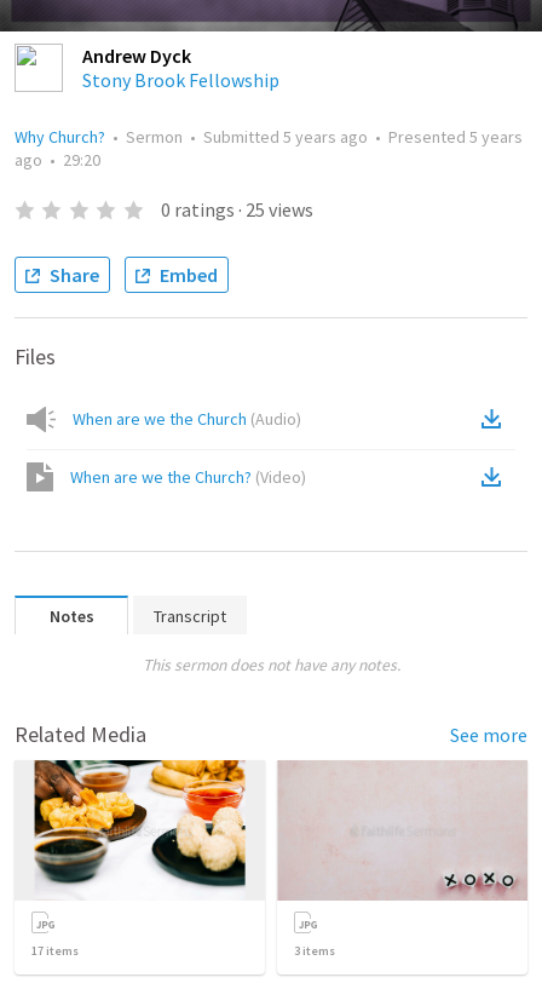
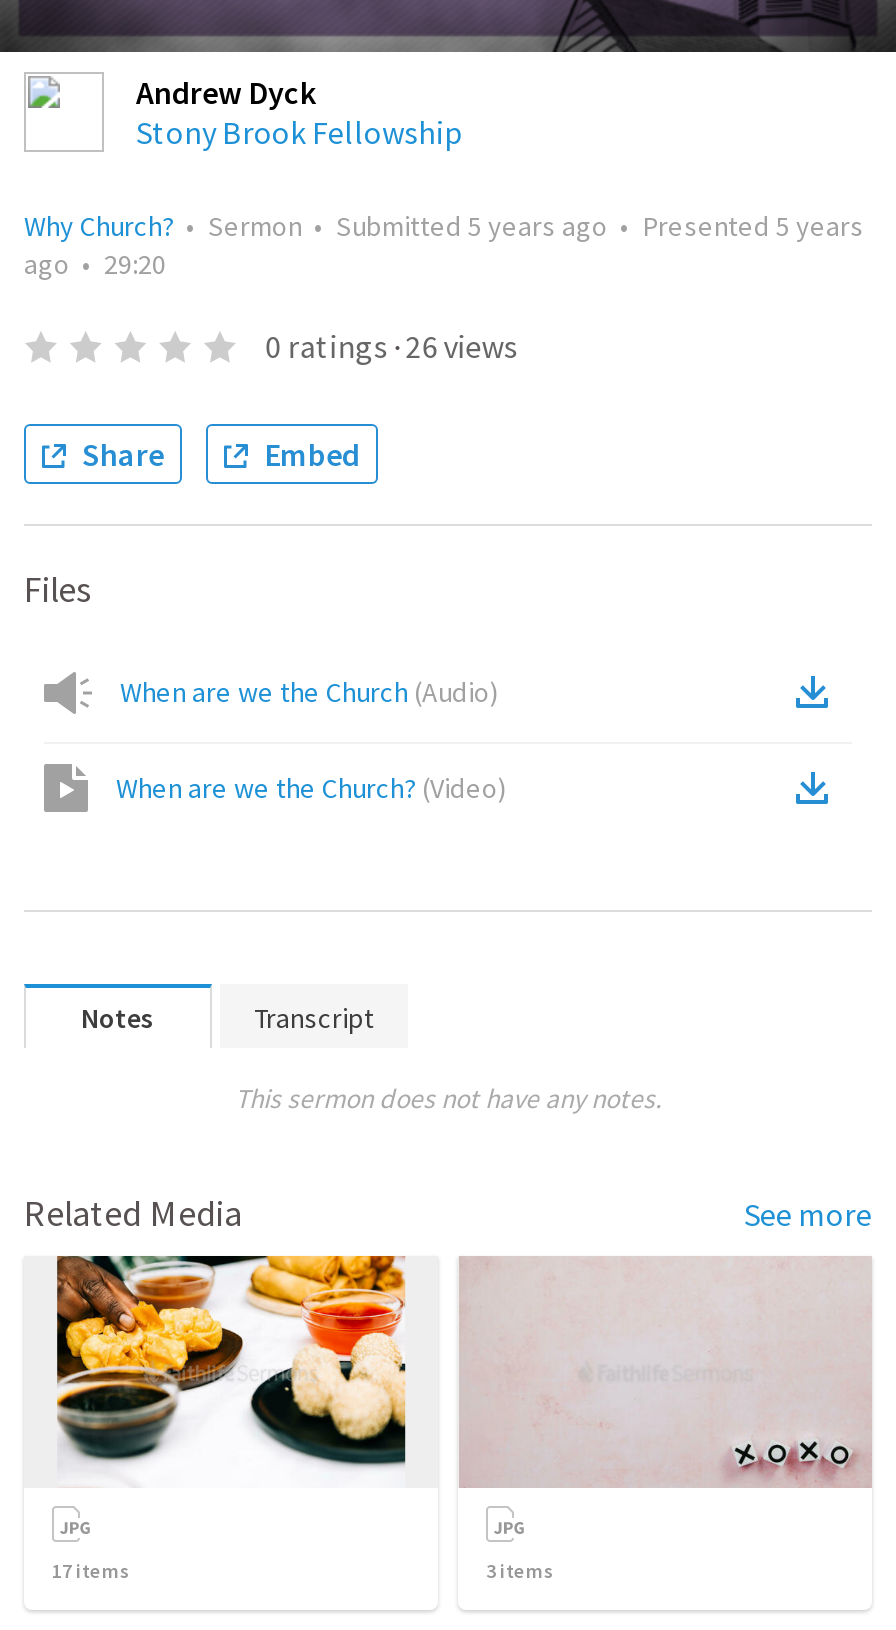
- 0 ratings · 25 views
+ 0 ratings · 26 views
